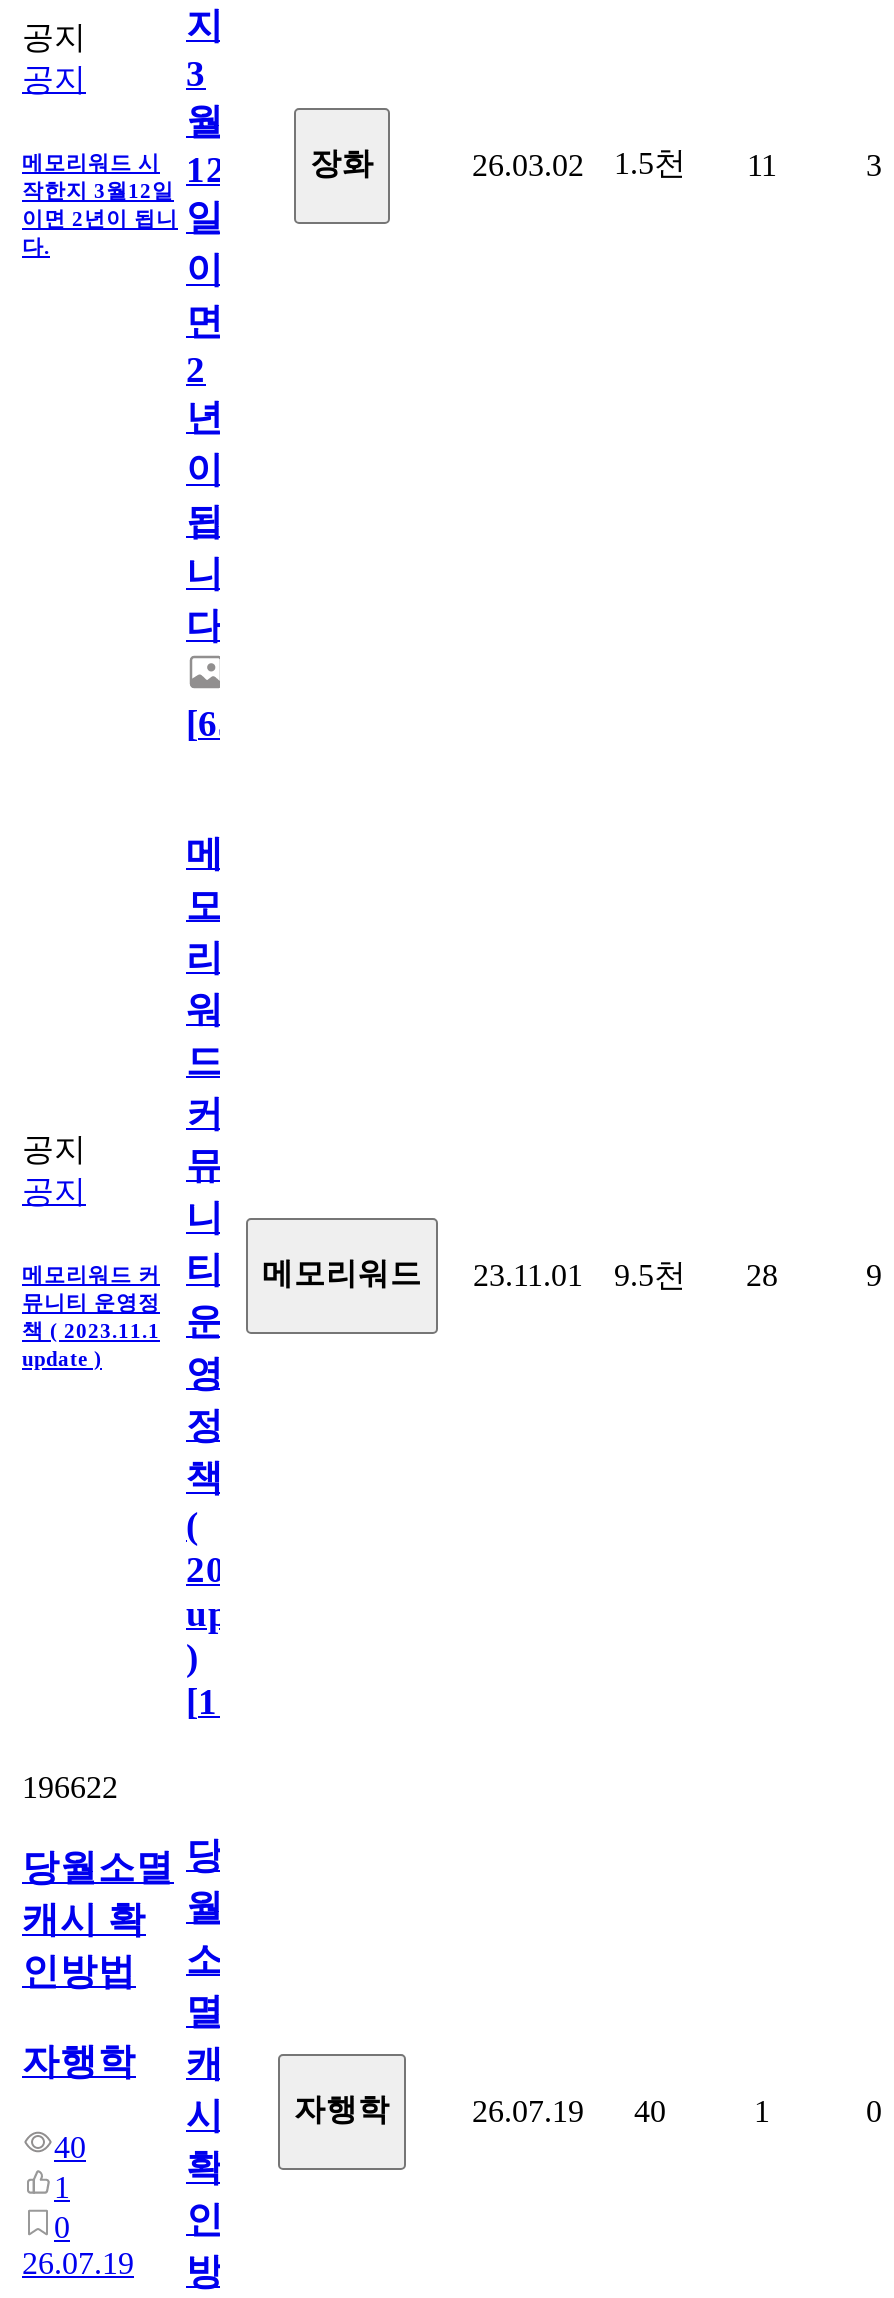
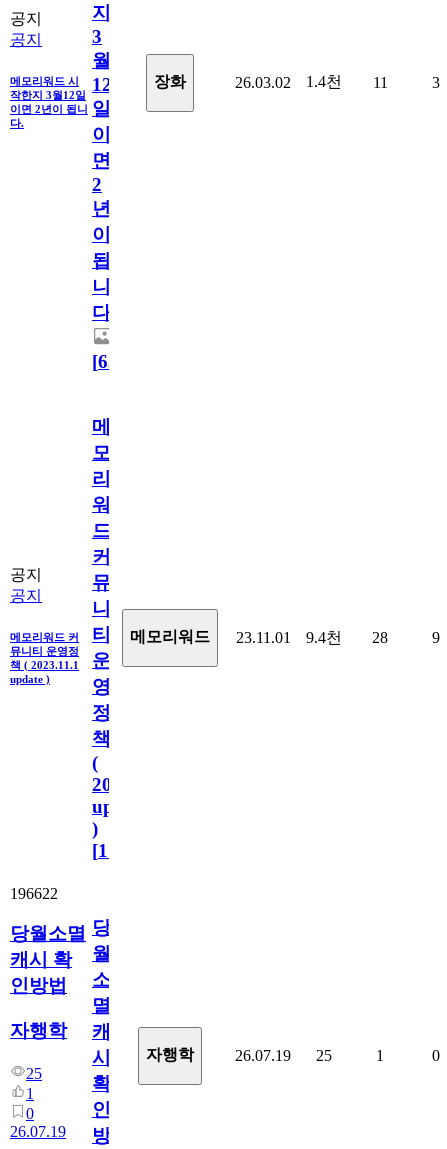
- 26.03.02 1.5천 11
+ 26.03.02 1.4천 11

- 메모리워드 커 티 메모리워드 23.11.01 9.5천 28
+ 메모리워드 커 티 메모리워드 23.11.01 9.4천 28

- 26.07.19 40
+ 26.07.19 25

- 40
+ 25
